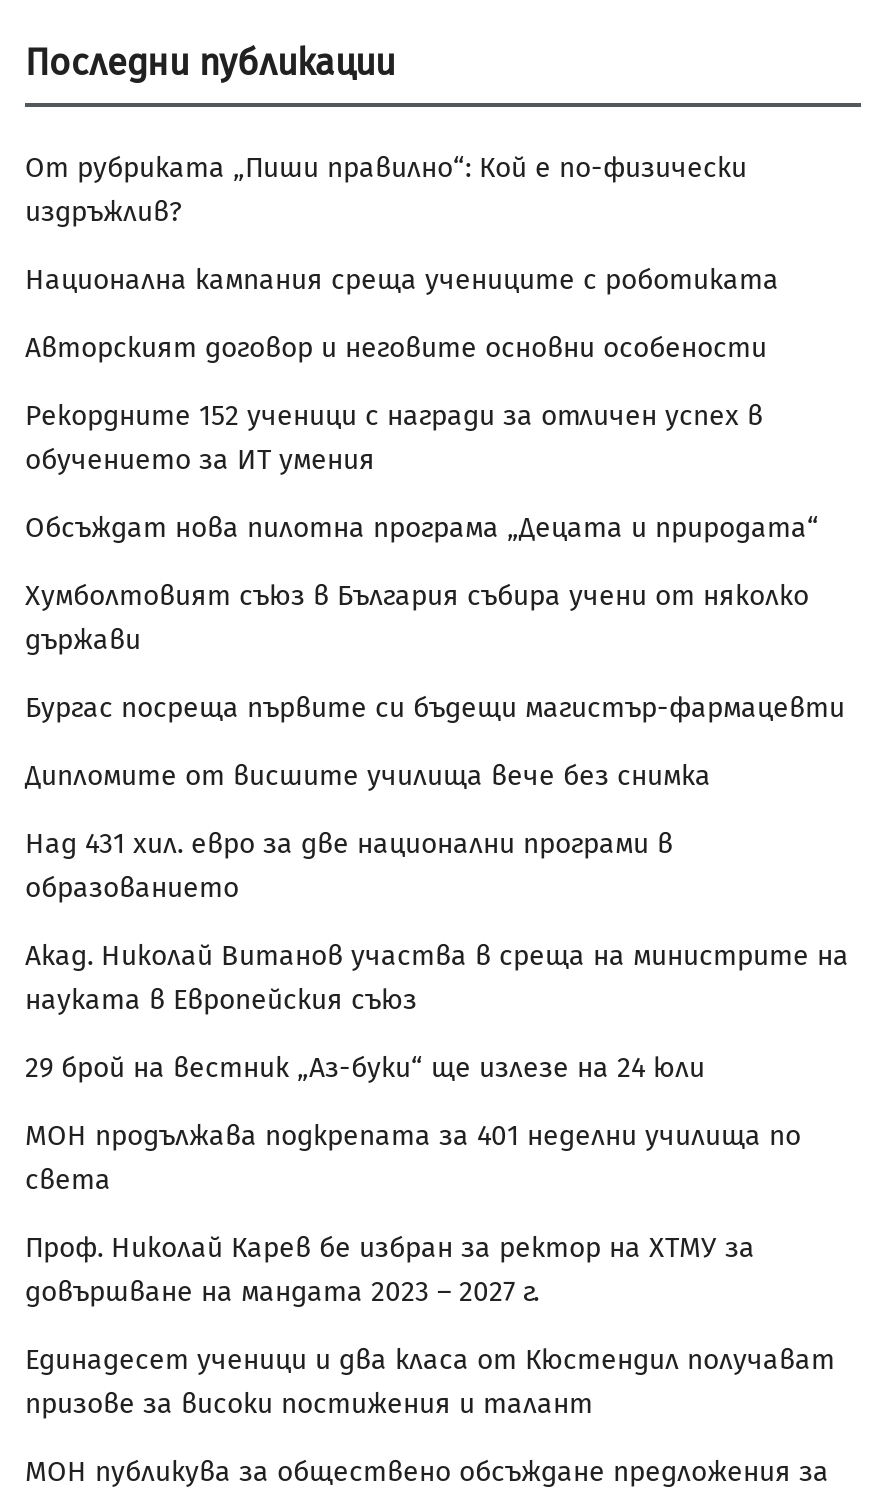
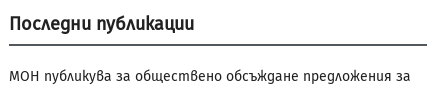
- От рубриката „Пиши правилно“: Кой е по-физически
- издръжлив?
- Национална кампания среща учениците с роботиката
- Авторският договор и неговите основни особености
- Рекордните 152 ученици с награди за отличен успех в
- обучението за ИТ умения
- Обсъждат нова пилотна програма „Децата и природата“
- Хумболтовият съюз в България събира учени от няколко
- държави
- Бургас посреща първите си бъдещи магистър-фармацевти
- Дипломите от висшите училища вече без снимка
- Над 431 хил. евро за две национални програми в
- образованието
- Акад. Николай Витанов участва в среща на министрите на
- науката в Европейския съюз
- 29 брой на вестник „Аз-буки“ ще излезе на 24 юли
- МОН продължава подкрепата за 401 неделни училища по
- света
- Проф. Николай Карев бе избран за ректор на ХТМУ за
- довършване на мандата 2023 – 2027 г.
- Единадесет ученици и два класа от Кюстендил получават
- призове за високи постижения и талант
